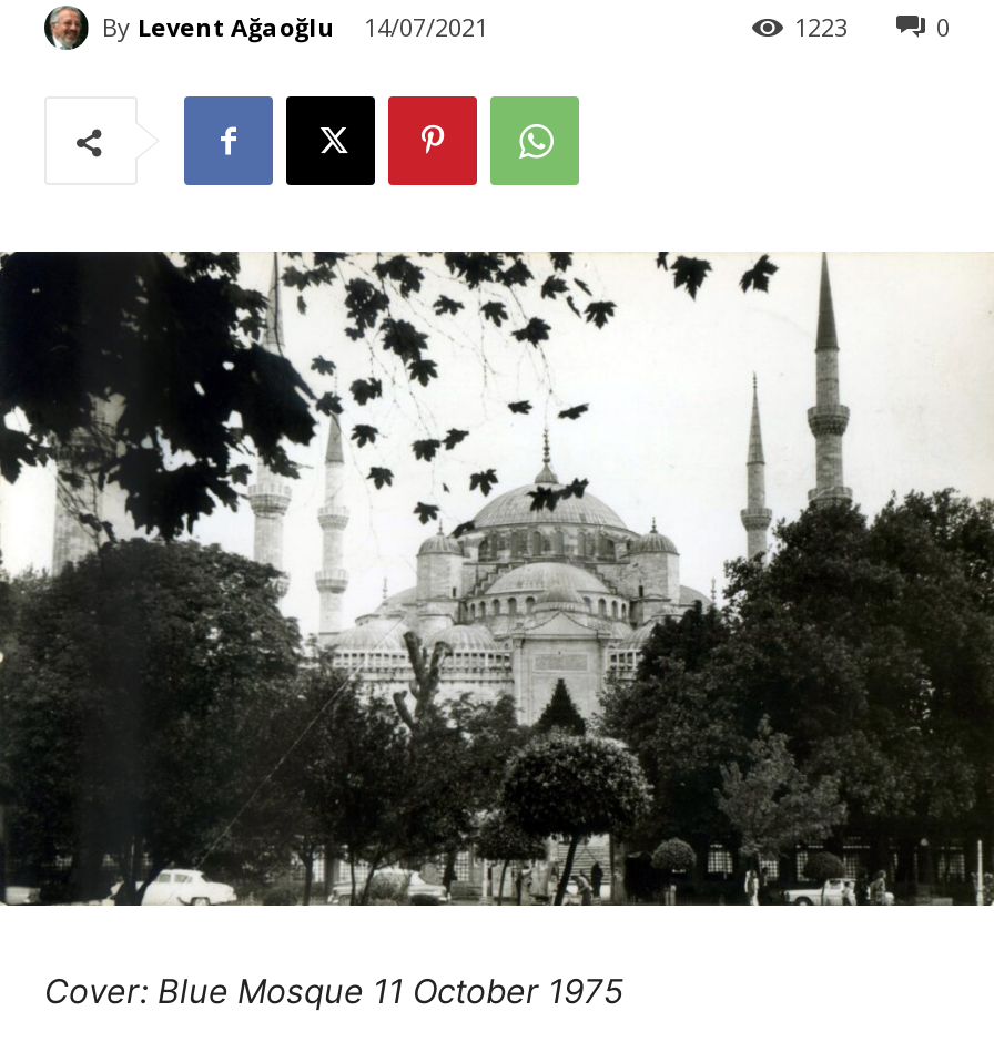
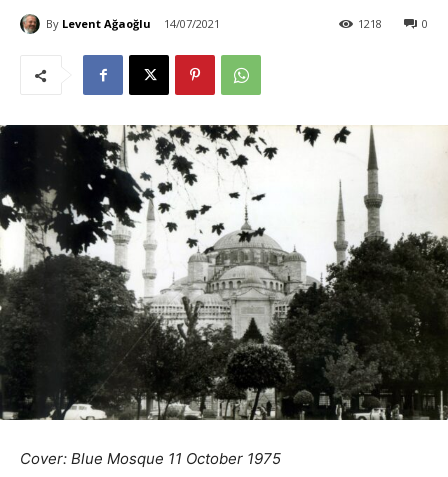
- 1223
+ 1218
